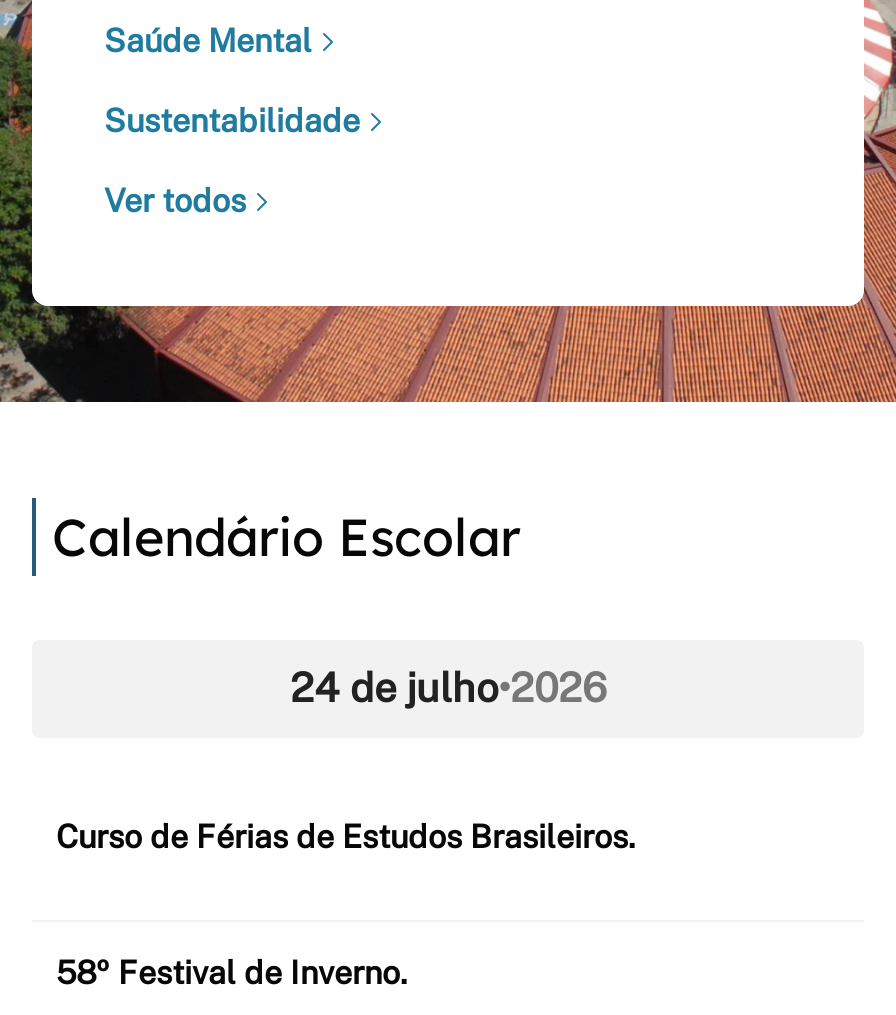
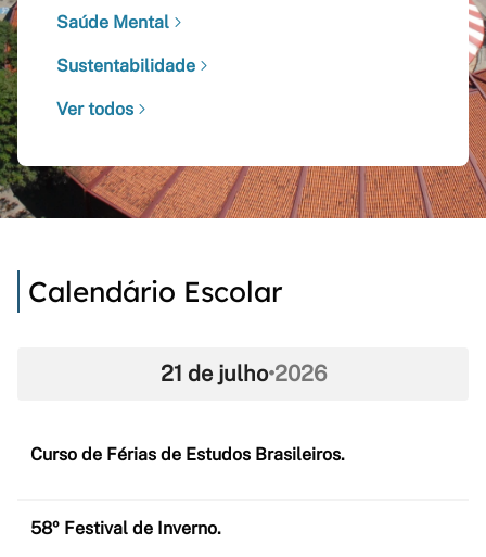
- 24 de julho•2026
+ 21 de julho•2026
